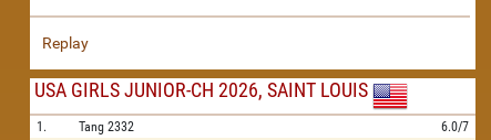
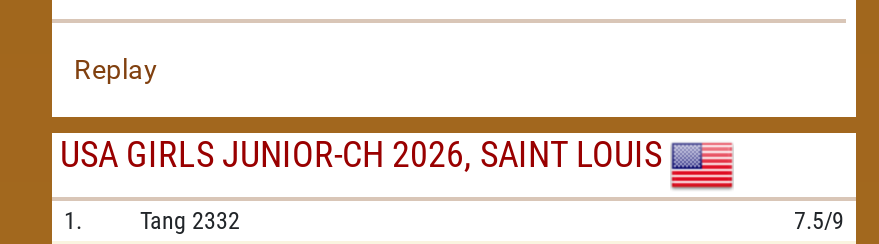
- 6.0/7
+ 7.5/9
